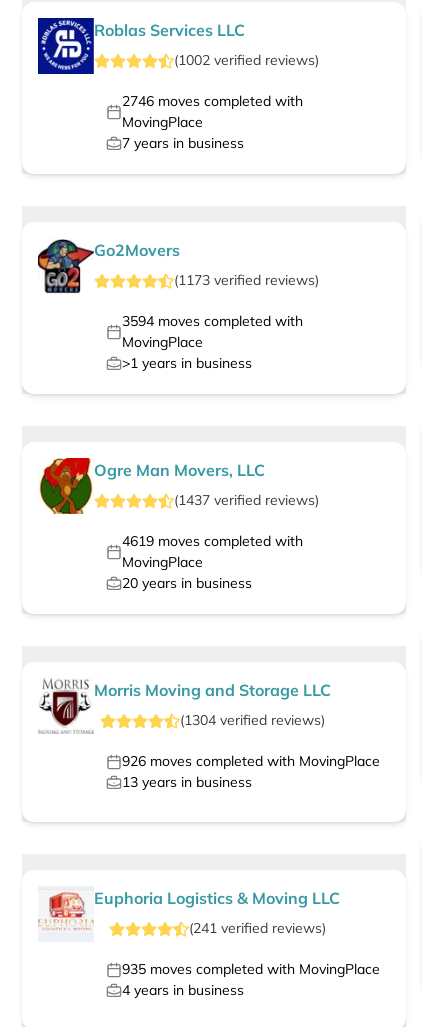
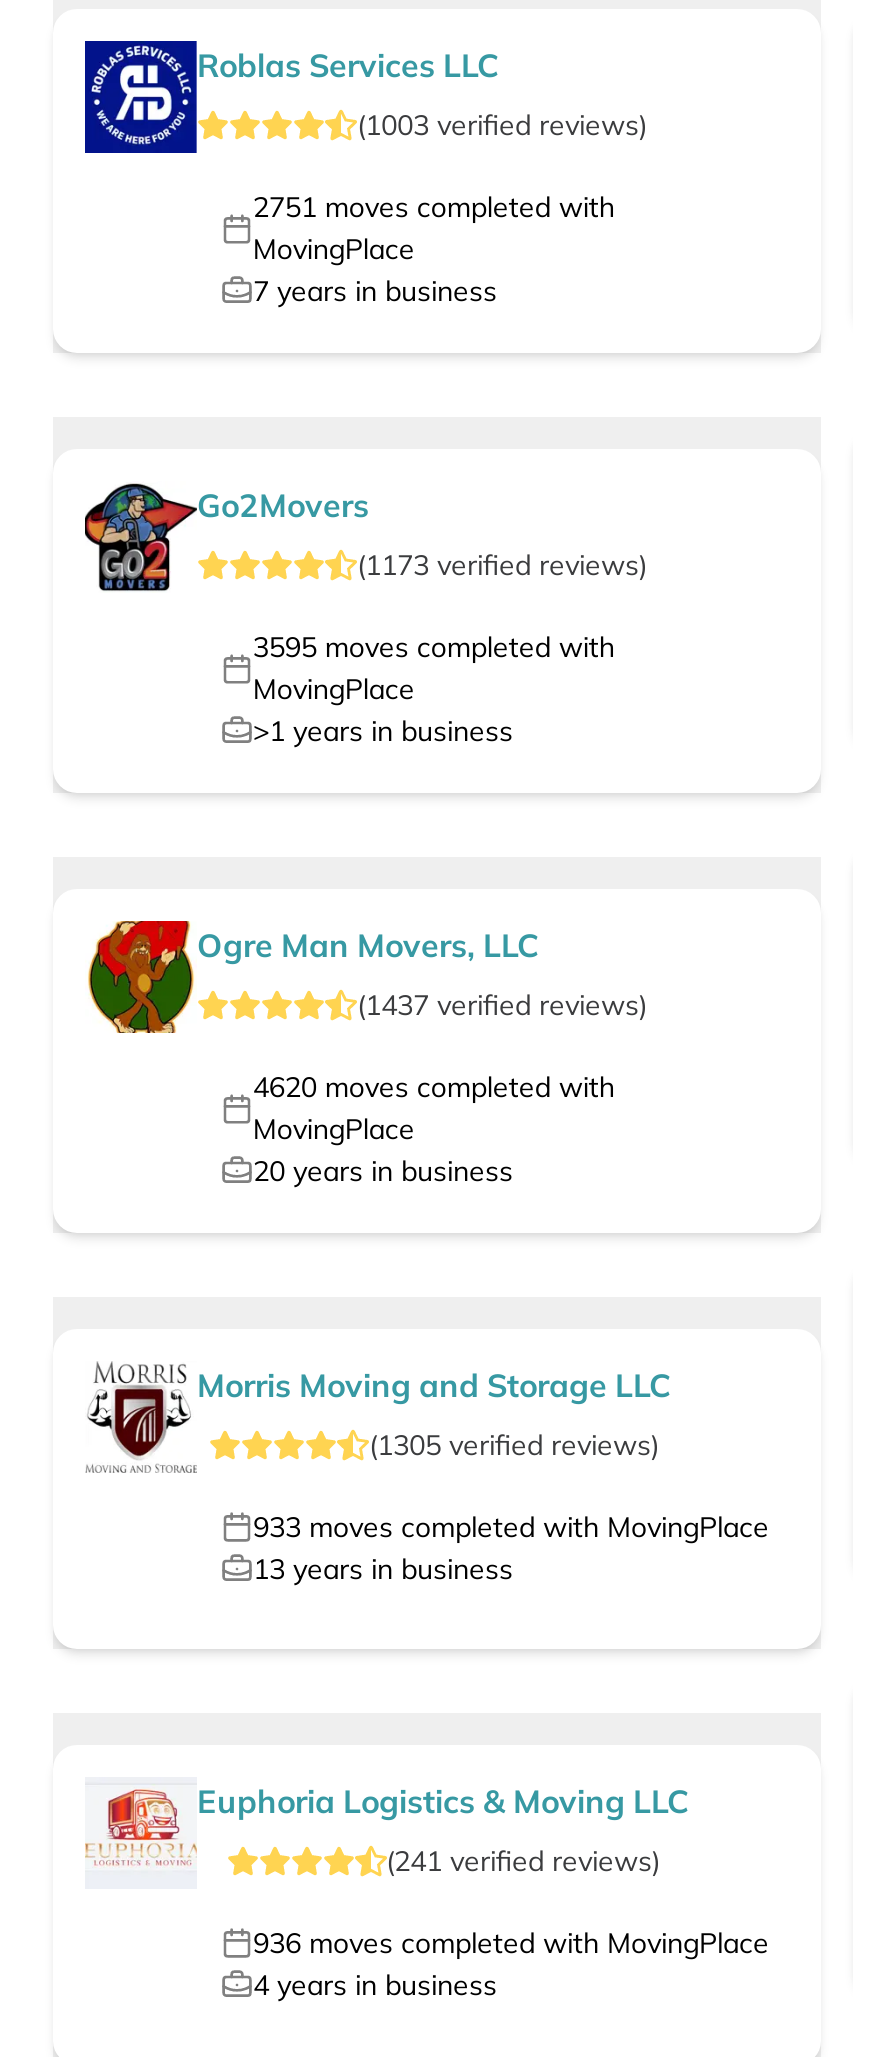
- (1002 verified reviews)
+ (1003 verified reviews)

- 2746 moves completed with
+ 2751 moves completed with

- 3594 moves completed with
+ 3595 moves completed with

- 4619 moves completed with
+ 4620 moves completed with

- (1304 verified reviews)
+ (1305 verified reviews)

- 926 moves completed with MovingPlace
+ 933 moves completed with MovingPlace

- 935 moves completed with MovingPlace
+ 936 moves completed with MovingPlace
